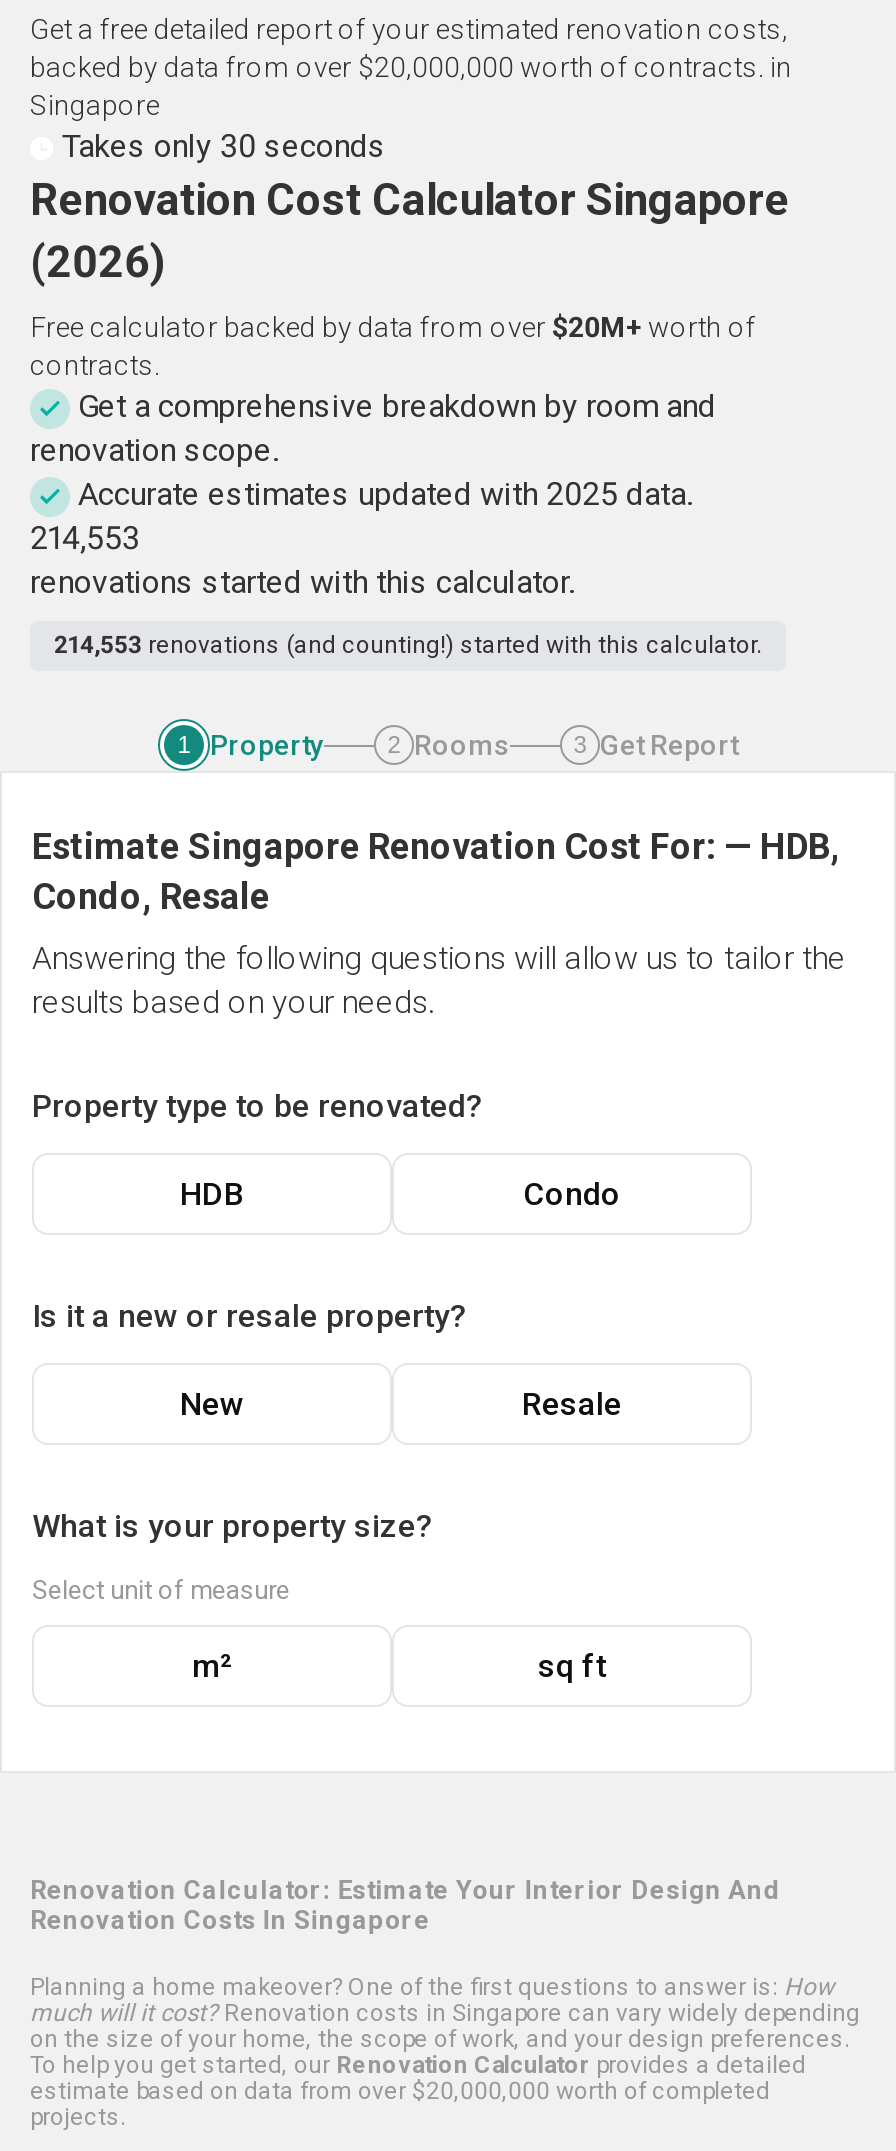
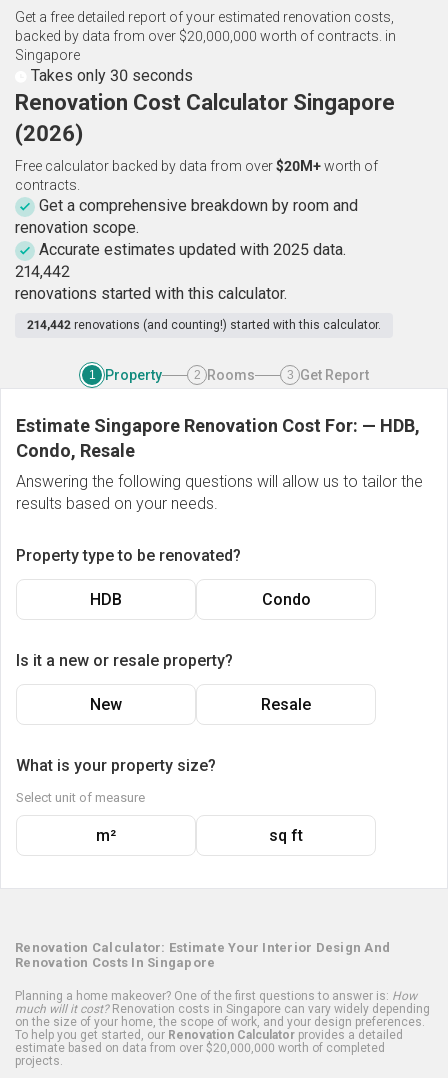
- 214,553
+ 214,442

- 214,553 renovations (and counting!) started with this calculator.
+ 214,442 renovations (and counting!) started with this calculator.
